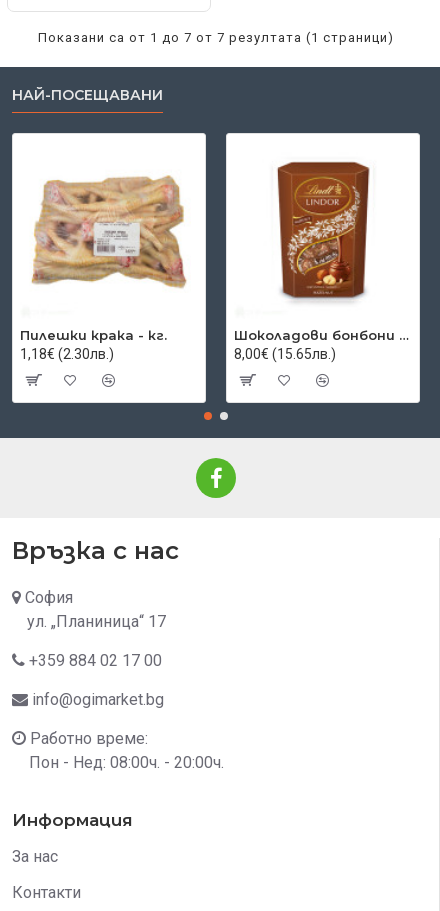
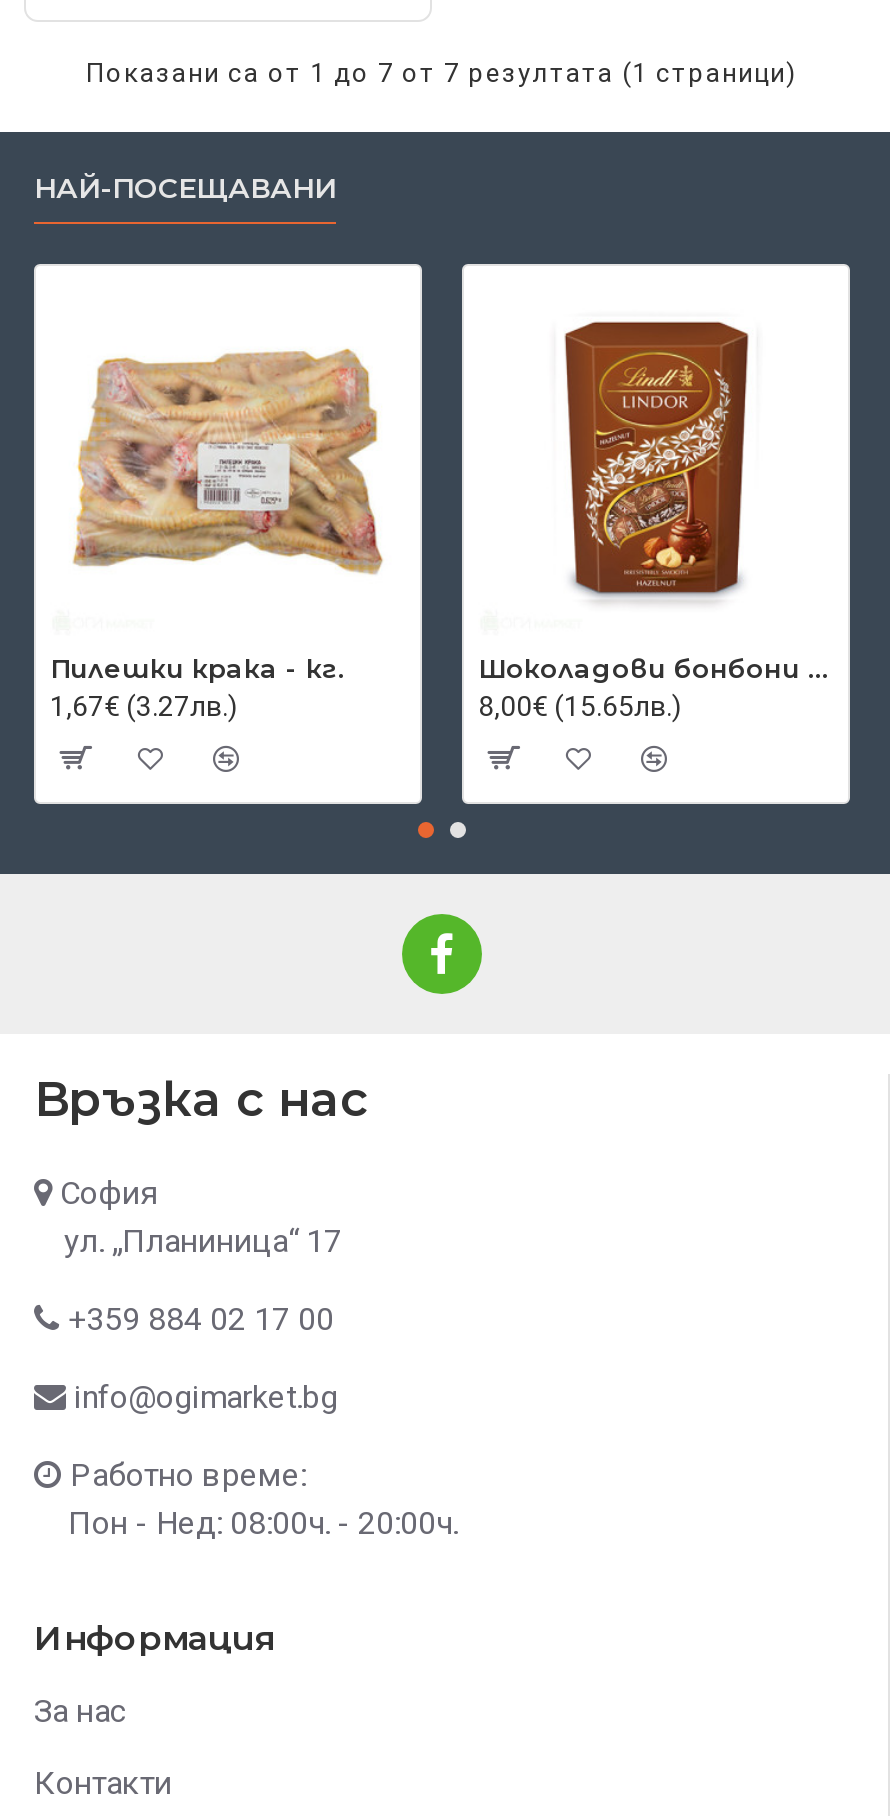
- 1,18€ (2.30лв.)
+ 1,67€ (3.27лв.)
